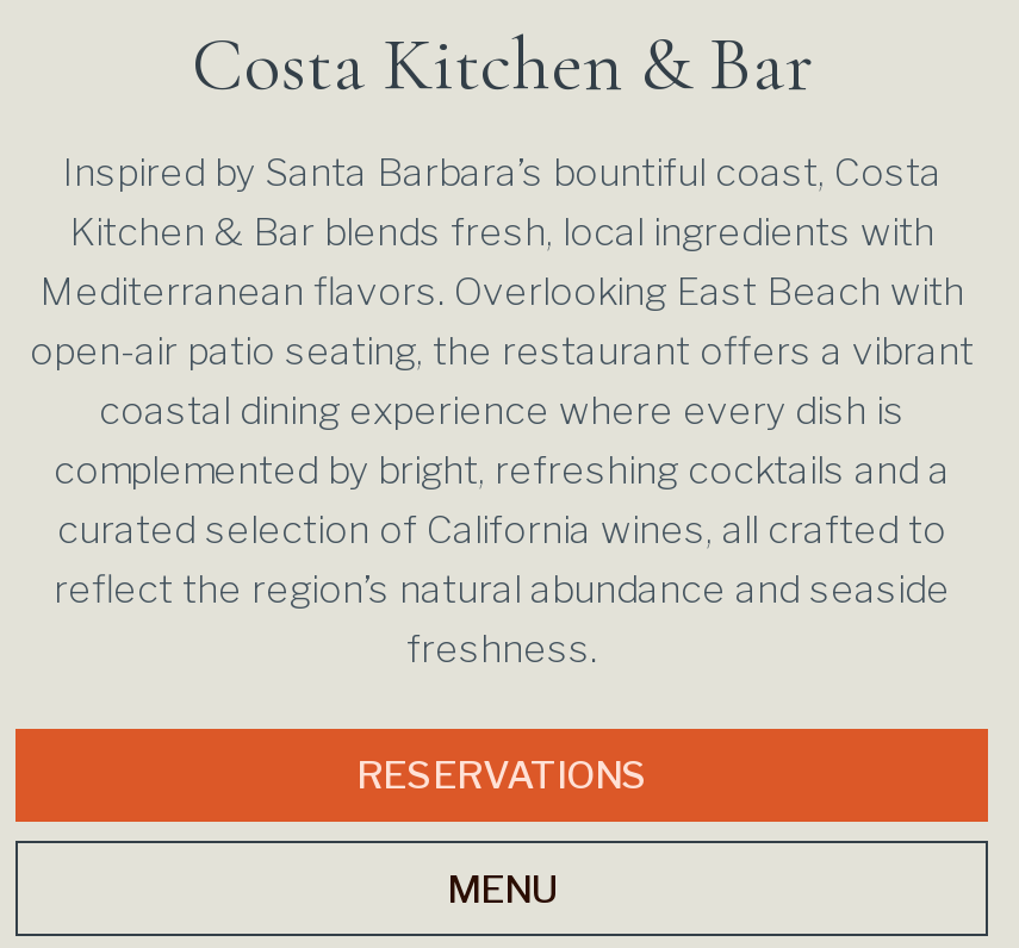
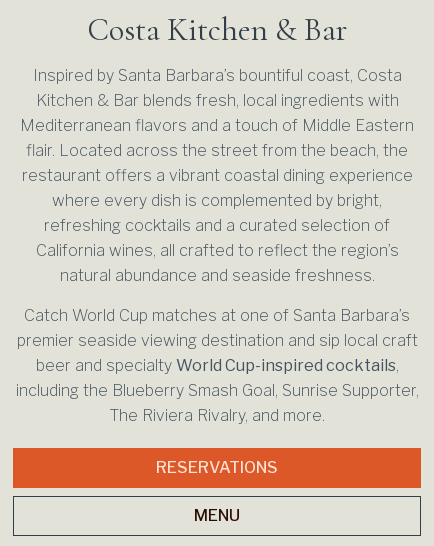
- Mediterranean flavors. Overlooking East Beach with
- open-air patio seating, the restaurant offers a vibrant
- coastal dining experience where every dish is
- complemented by bright, refreshing cocktails and a
- curated selection of California wines, all crafted to
- reflect the region’s natural abundance and seaside
- freshness.
+ Mediterranean flavors and a touch of Middle Eastern
+ flair. Located across the street from the beach, the
+ restaurant offers a vibrant coastal dining experience
+ where every dish is complemented by bright,
+ refreshing cocktails and a curated selection of
+ California wines, all crafted to reflect the region’s
+ natural abundance and seaside freshness.
+ Catch World Cup matches at one of Santa Barbara’s
+ premier seaside viewing destination and sip local craft
+ beer and specialty World Cup-inspired cocktails,
+ including the Blueberry Smash Goal, Sunrise Supporter,
+ The Riviera Rivalry, and more.
